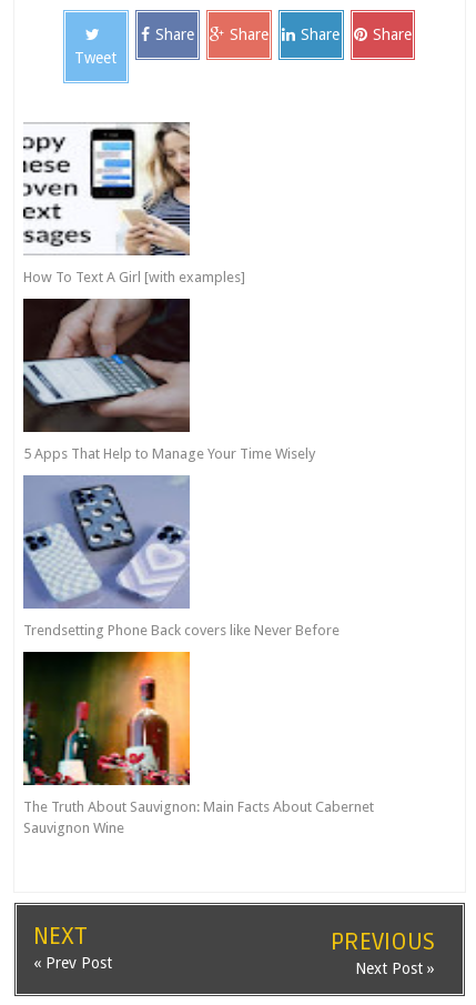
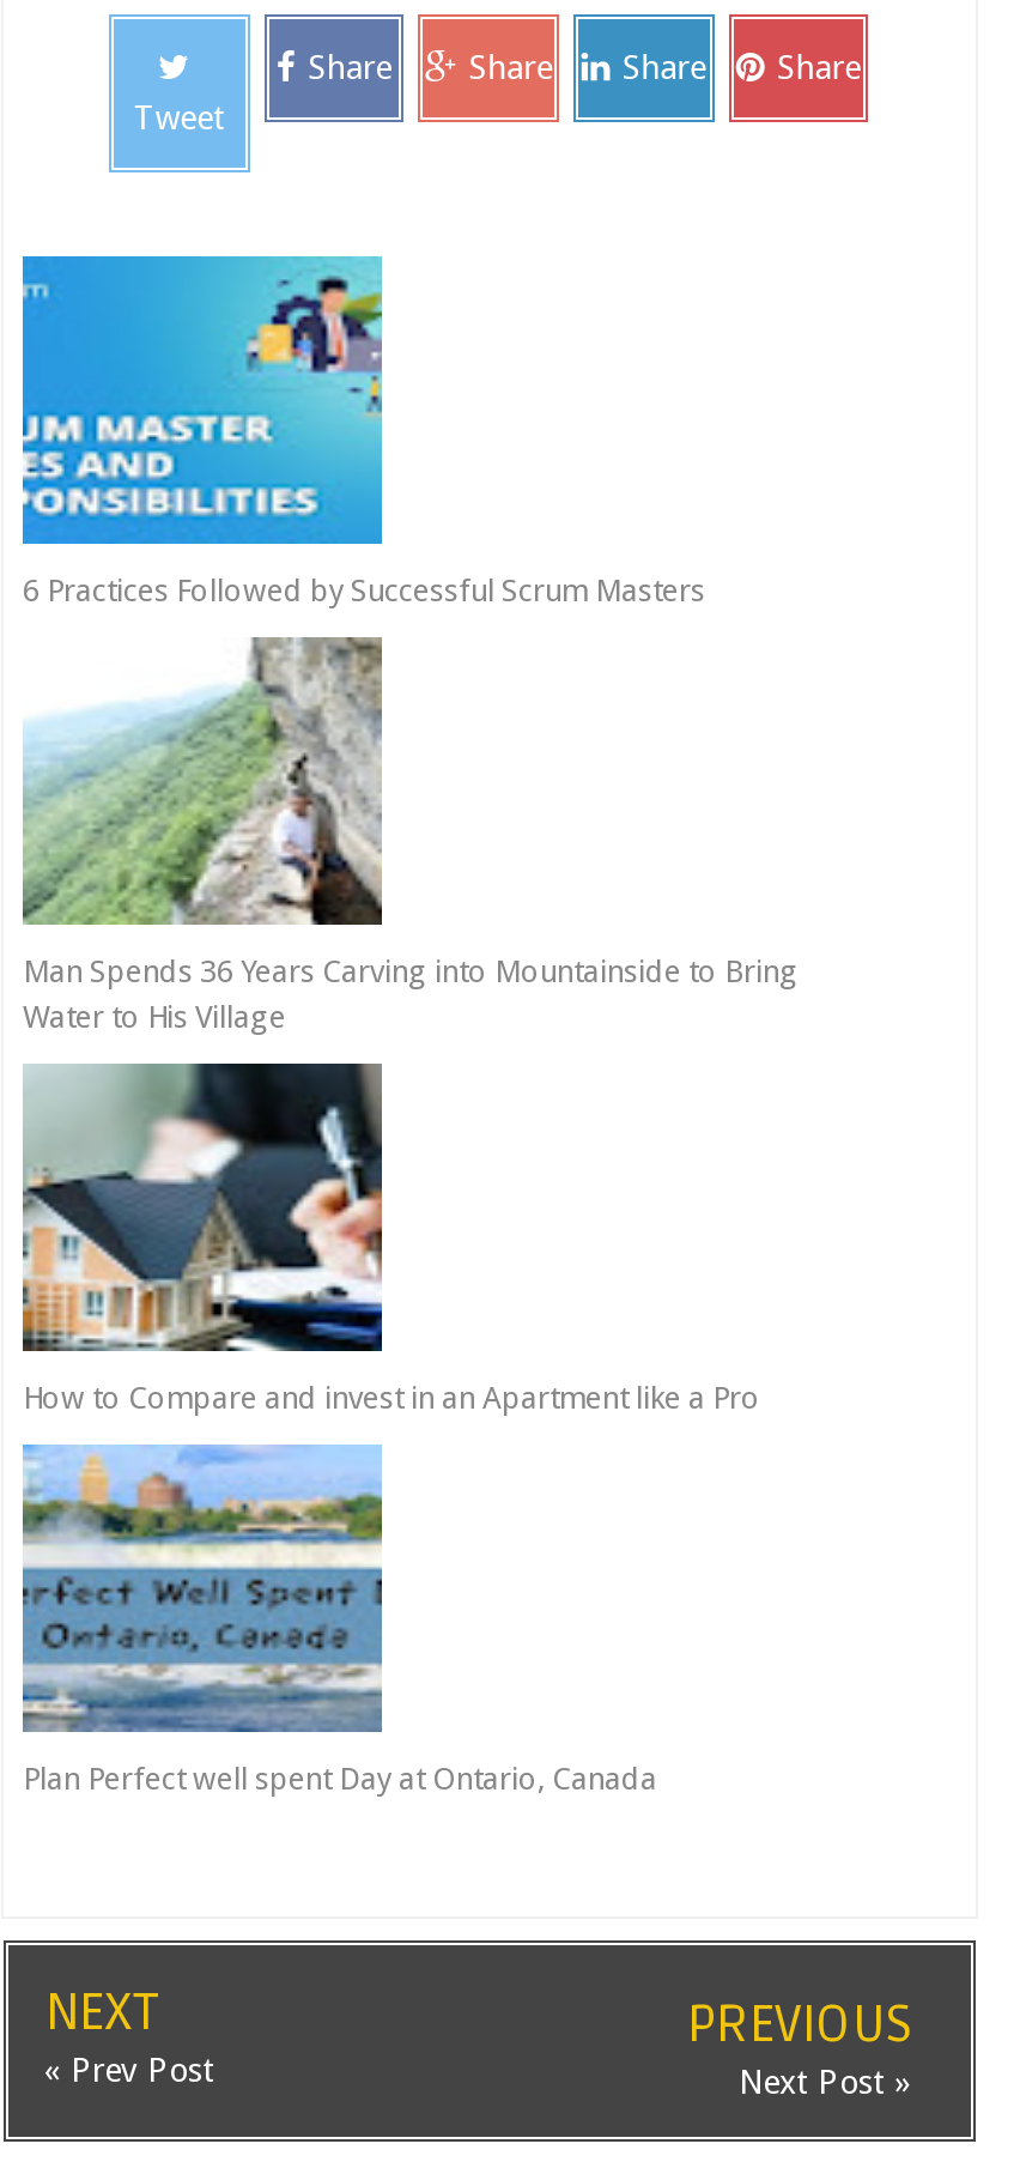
- [image]
- How To Text A Girl [with examples]
+ [image]
+ 6 Practices Followed by Successful Scrum Masters

- [image]
- 5 Apps That Help to Manage Your Time Wisely
+ [image]
+ Man Spends 36 Years Carving into Mountainside to Bring
+ Water to His Village

- [image]
- Trendsetting Phone Back covers like Never Before
+ [image]
+ How to Compare and invest in an Apartment like a Pro

- [image]
- The Truth About Sauvignon: Main Facts About Cabernet
- Sauvignon Wine
+ [image]
+ Plan Perfect well spent Day at Ontario, Canada
